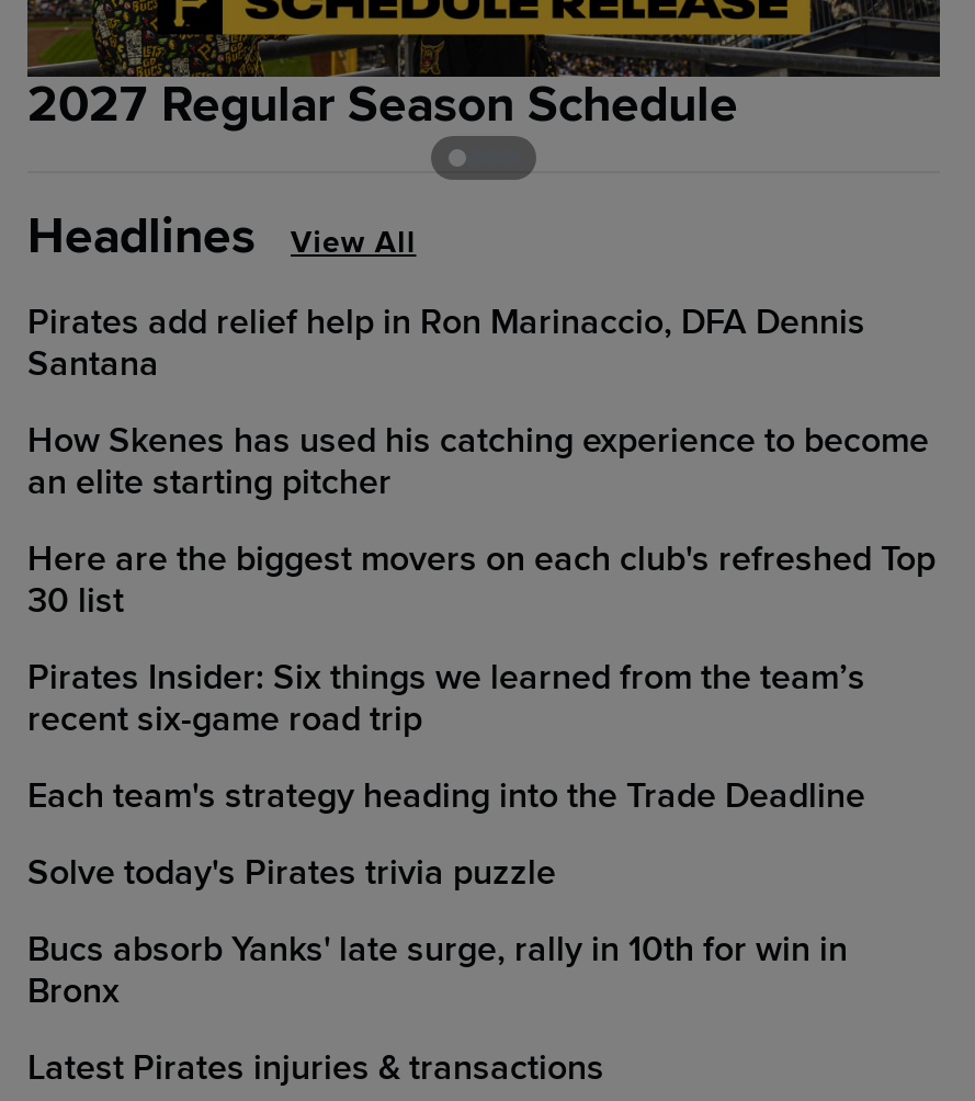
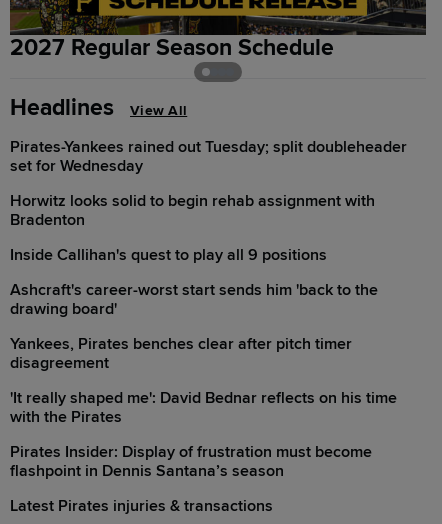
- Pirates add relief help in Ron Marinaccio, DFA Dennis
- Santana
+ Pirates-Yankees rained out Tuesday; split doubleheader
+ set for Wednesday

- How Skenes has used his catching experience to become
- an elite starting pitcher
+ Horwitz looks solid to begin rehab assignment with
+ Bradenton

- Here are the biggest movers on each club's refreshed Top
- 30 list
+ Inside Callihan's quest to play all 9 positions

- Pirates Insider: Six things we learned from the team’s
- recent six-game road trip
+ Ashcraft's career-worst start sends him 'back to the
+ drawing board'

- Each team's strategy heading into the Trade Deadline
+ Yankees, Pirates benches clear after pitch timer
+ disagreement

- Solve today's Pirates trivia puzzle
+ 'It really shaped me': David Bednar reflects on his time
+ with the Pirates

- Bucs absorb Yanks' late surge, rally in 10th for win in
- Bronx
+ Pirates Insider: Display of frustration must become
+ flashpoint in Dennis Santana’s season
